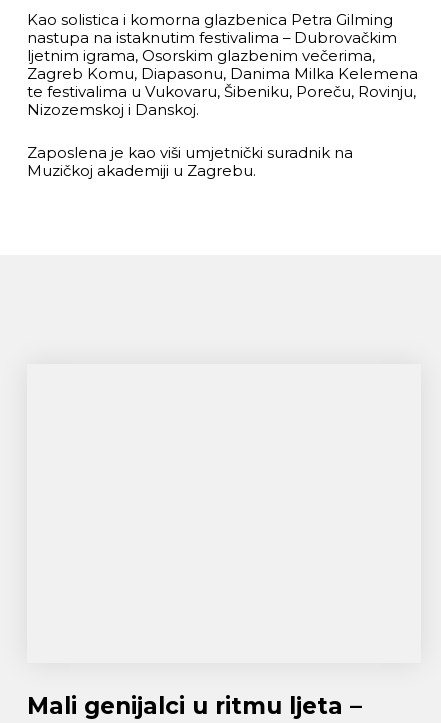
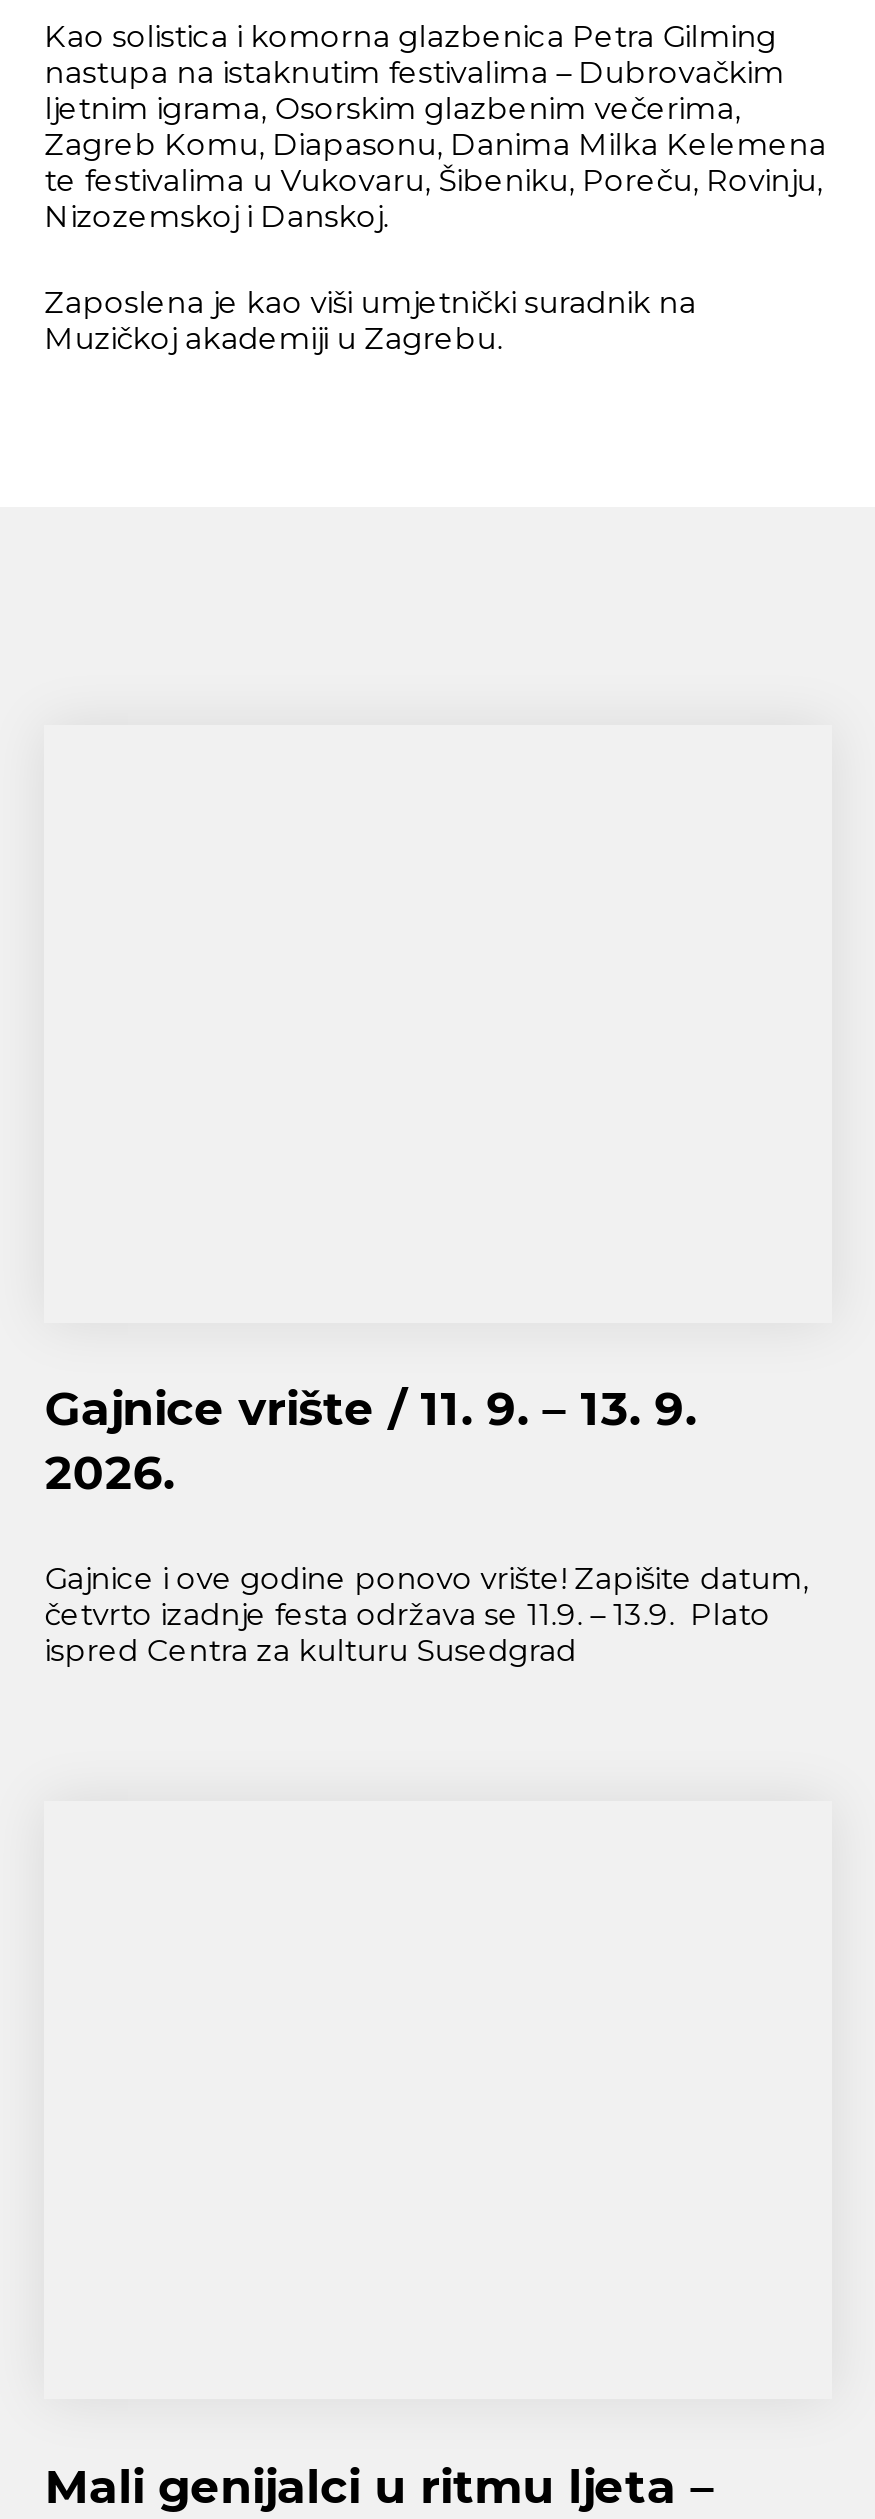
+ Gajnice vrište / 11. 9. – 13. 9.
+ 2026.
+ Gajnice i ove godine ponovo vrište! Zapišite datum,
+ četvrto izadnje festa održava se 11.9. – 13.9. Plato
+ ispred Centra za kulturu Susedgrad
